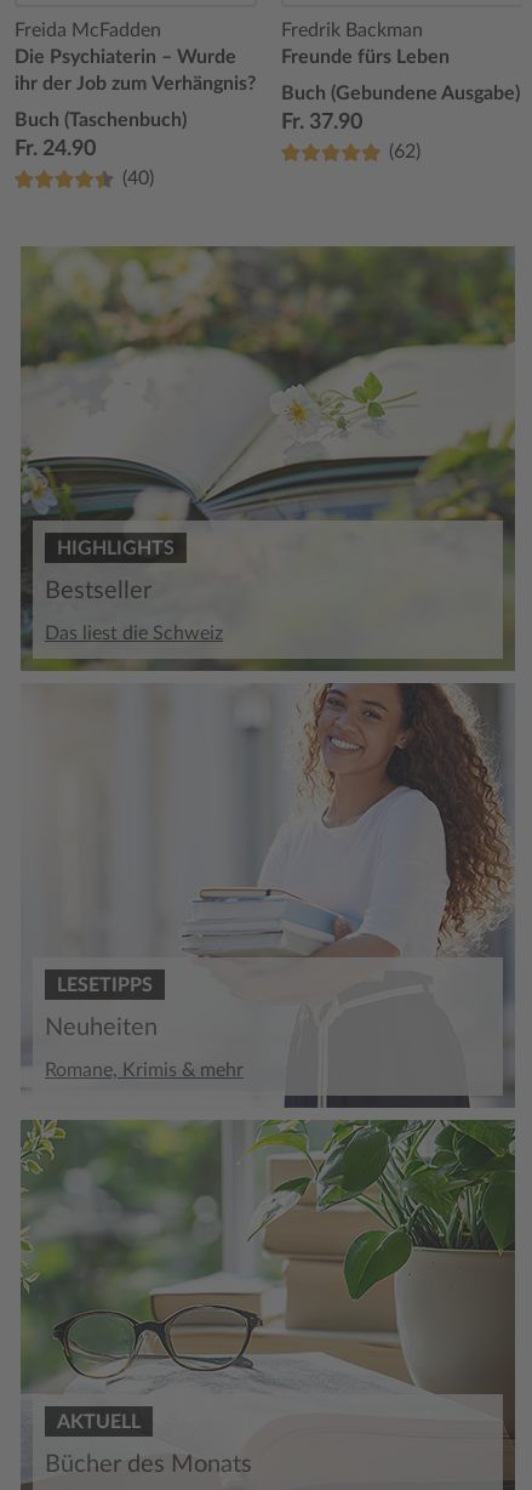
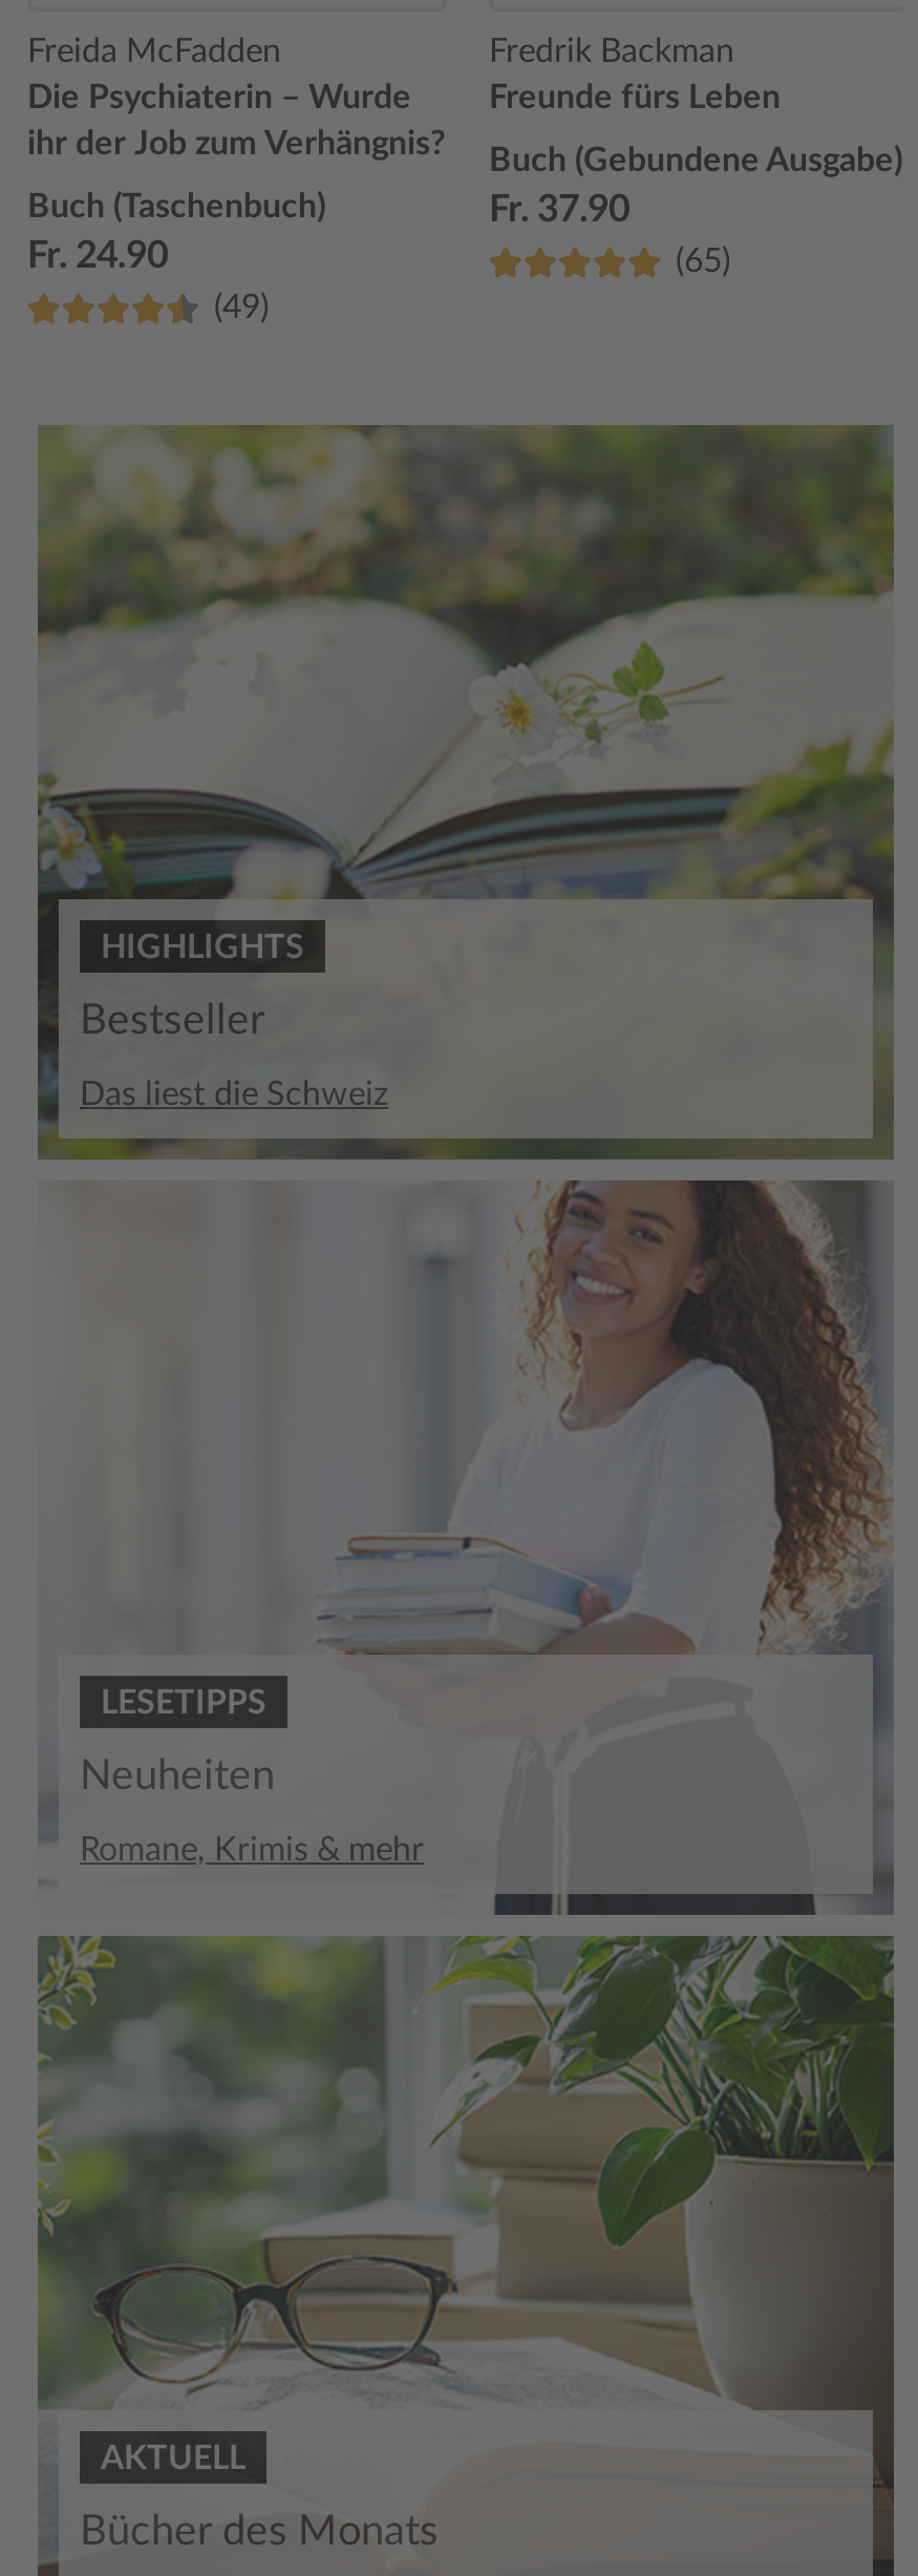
- (62)
+ (65)

- (40)
+ (49)
